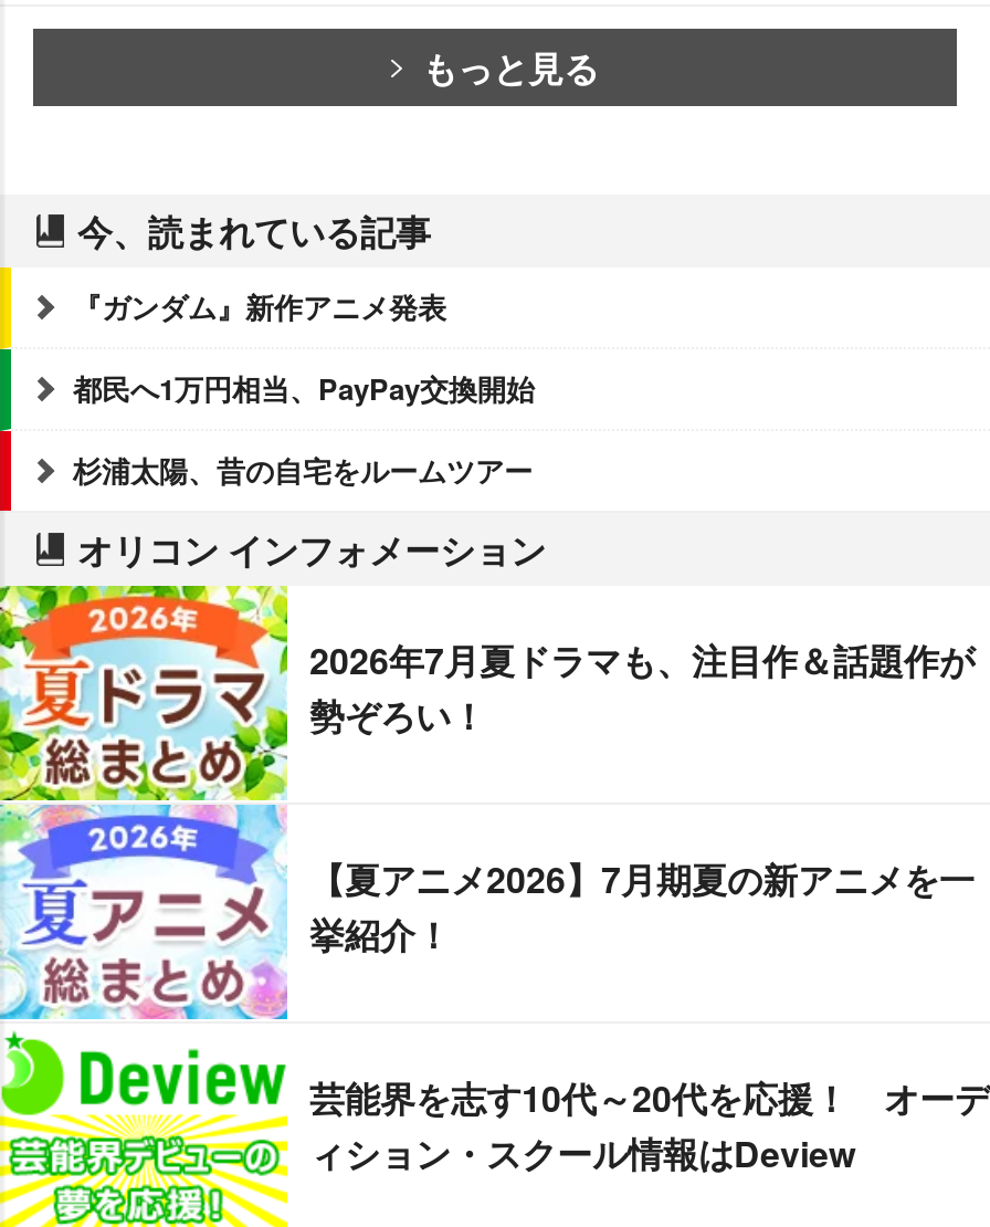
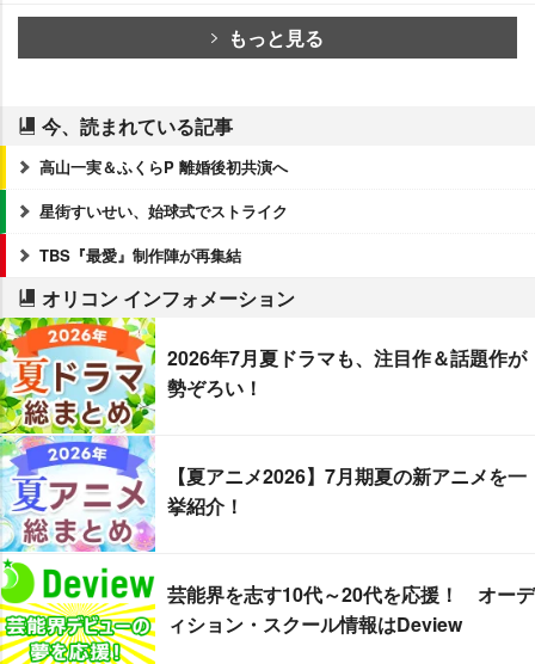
- 『ガンダム』新作アニメ発表
+ 高山一実＆ふくらP 離婚後初共演へ

- 都民へ1万円相当、PayPay交換開始
+ 星街すいせい、始球式でストライク

- 杉浦太陽、昔の自宅をルームツアー
+ TBS『最愛』制作陣が再集結
